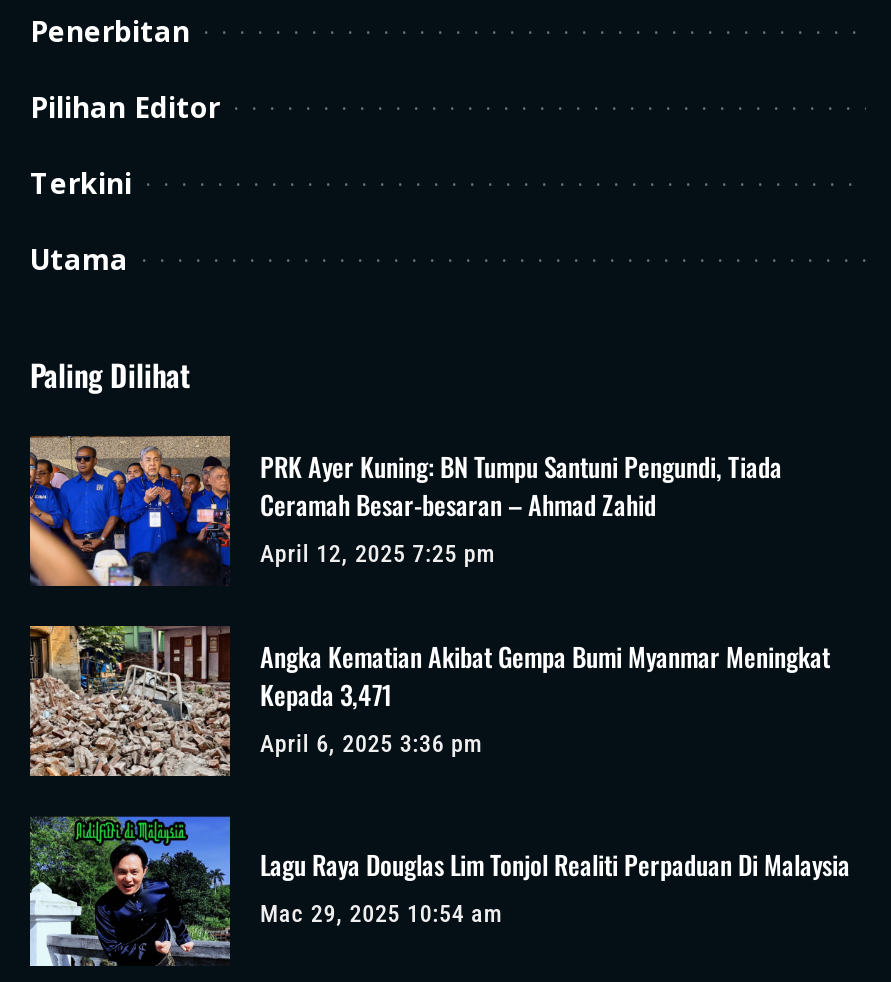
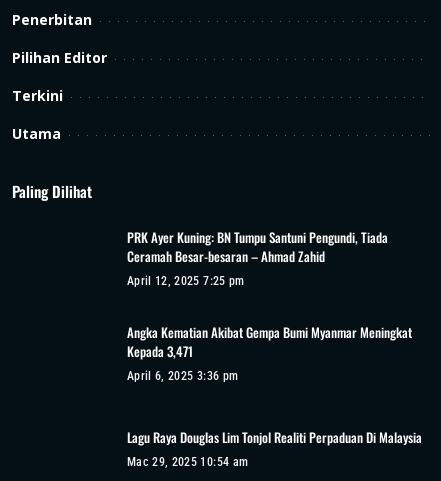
- [image]

- [image]

- [image]
